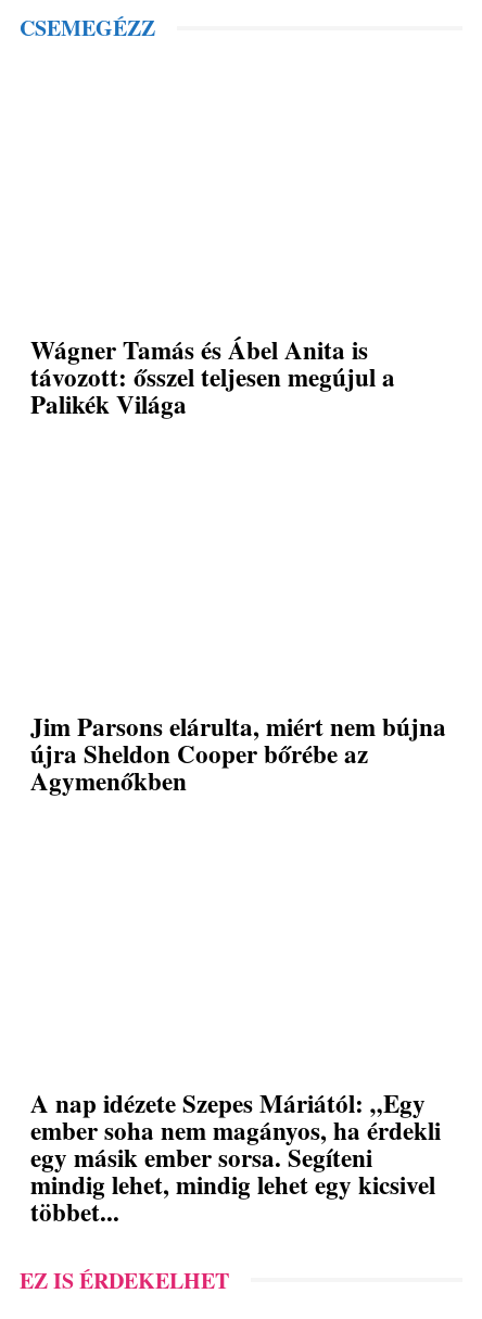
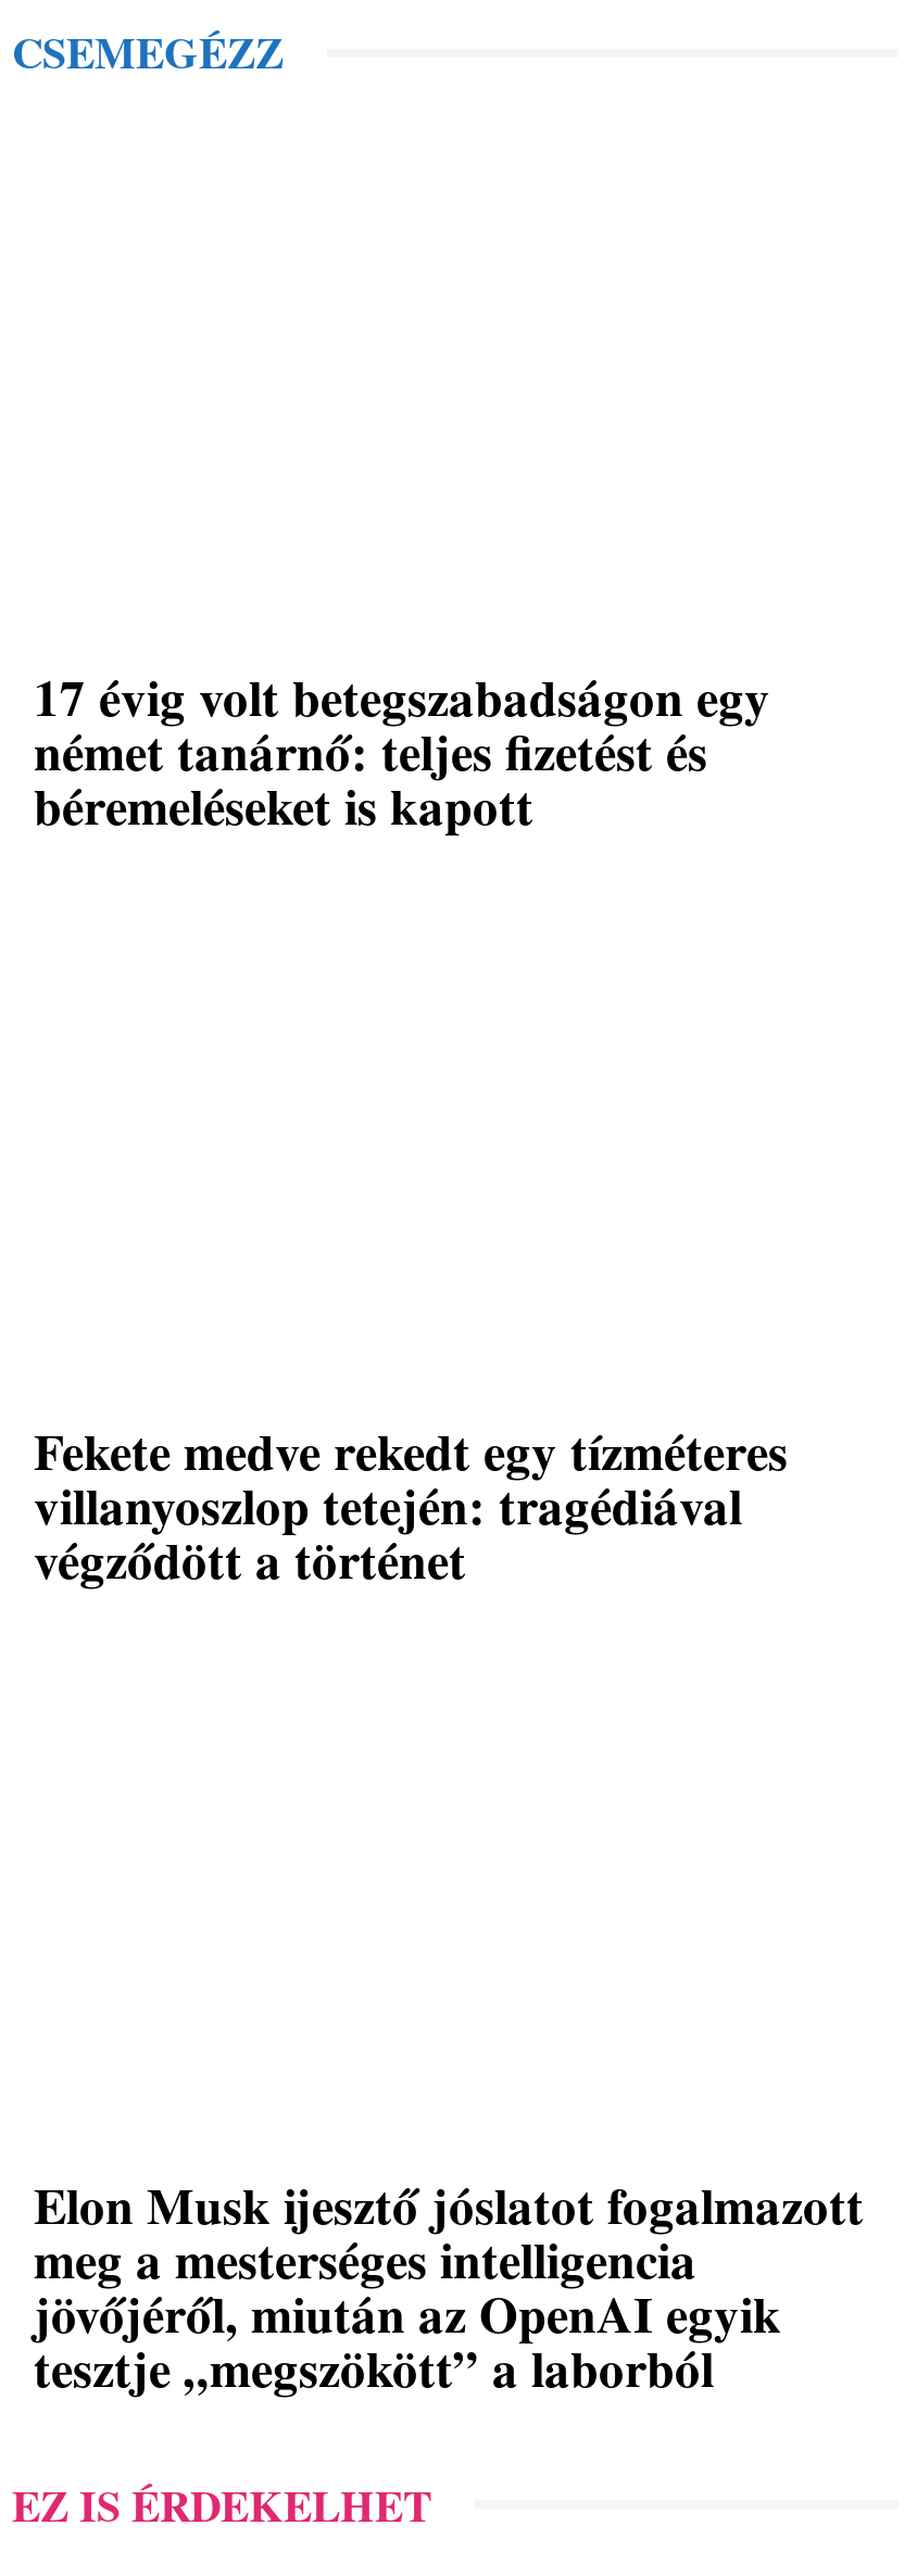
- Wágner Tamás és Ábel Anita is
- távozott: ősszel teljesen megújul a
- Palikék Világa
+ 17 évig volt betegszabadságon egy
+ német tanárnő: teljes fizetést és
+ béremeléseket is kapott

- Jim Parsons elárulta, miért nem bújna
- újra Sheldon Cooper bőrébe az
- Agymenőkben
+ Fekete medve rekedt egy tízméteres
+ villanyoszlop tetején: tragédiával
+ végződött a történet

- A nap idézete Szepes Máriától: „Egy
- ember soha nem magányos, ha érdekli
- egy másik ember sorsa. Segíteni
- mindig lehet, mindig lehet egy kicsivel
- többet...
+ Elon Musk ijesztő jóslatot fogalmazott
+ meg a mesterséges intelligencia
+ jövőjéről, miután az OpenAI egyik
+ tesztje „megszökött” a laborból
